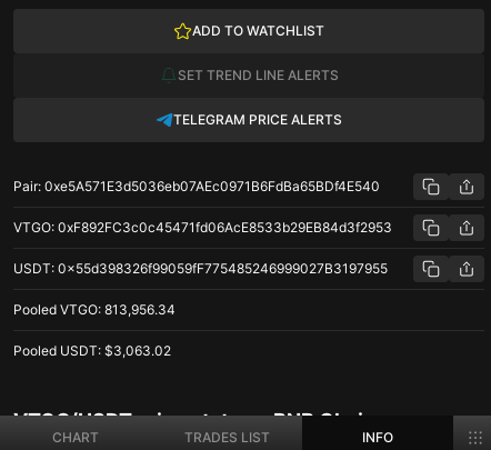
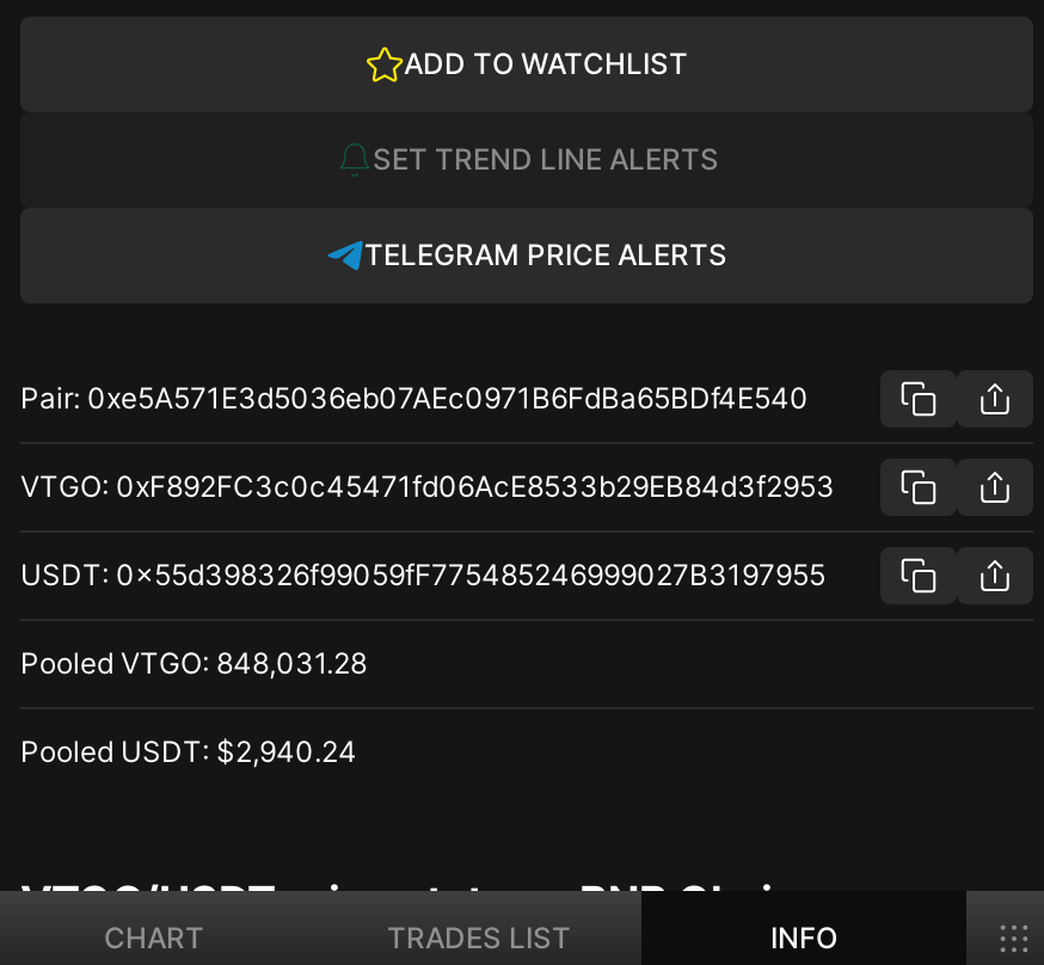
- Pooled VTGO: 813,956.34
+ Pooled VTGO: 848,031.28

- Pooled USDT: $3,063.02
+ Pooled USDT: $2,940.24
